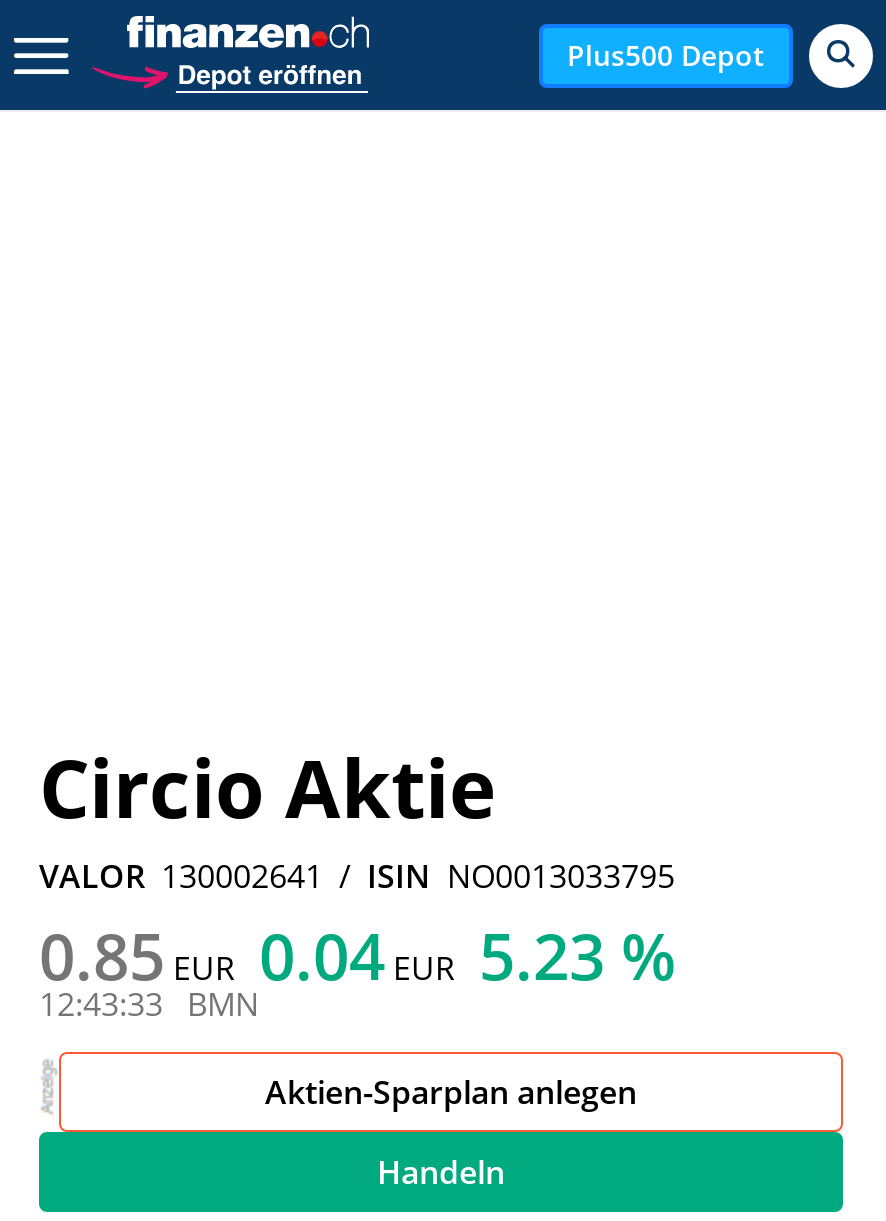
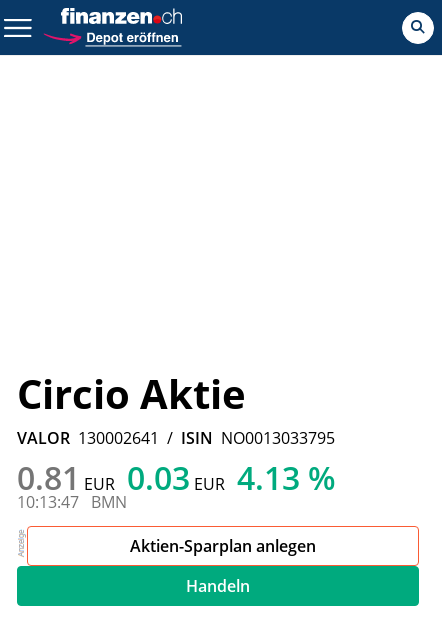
- Plus500 Depot

- 0.85 EUR 0.04 EUR 5.23 %
+ 0.81 EUR 0.03 EUR 4.13 %

- 12:43:33 BMN
+ 10:13:47 BMN
